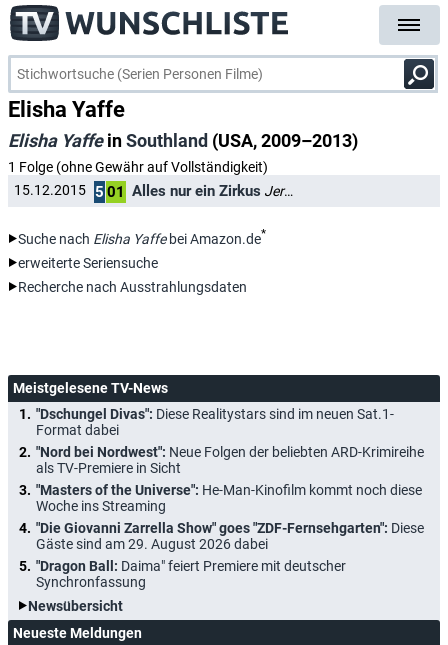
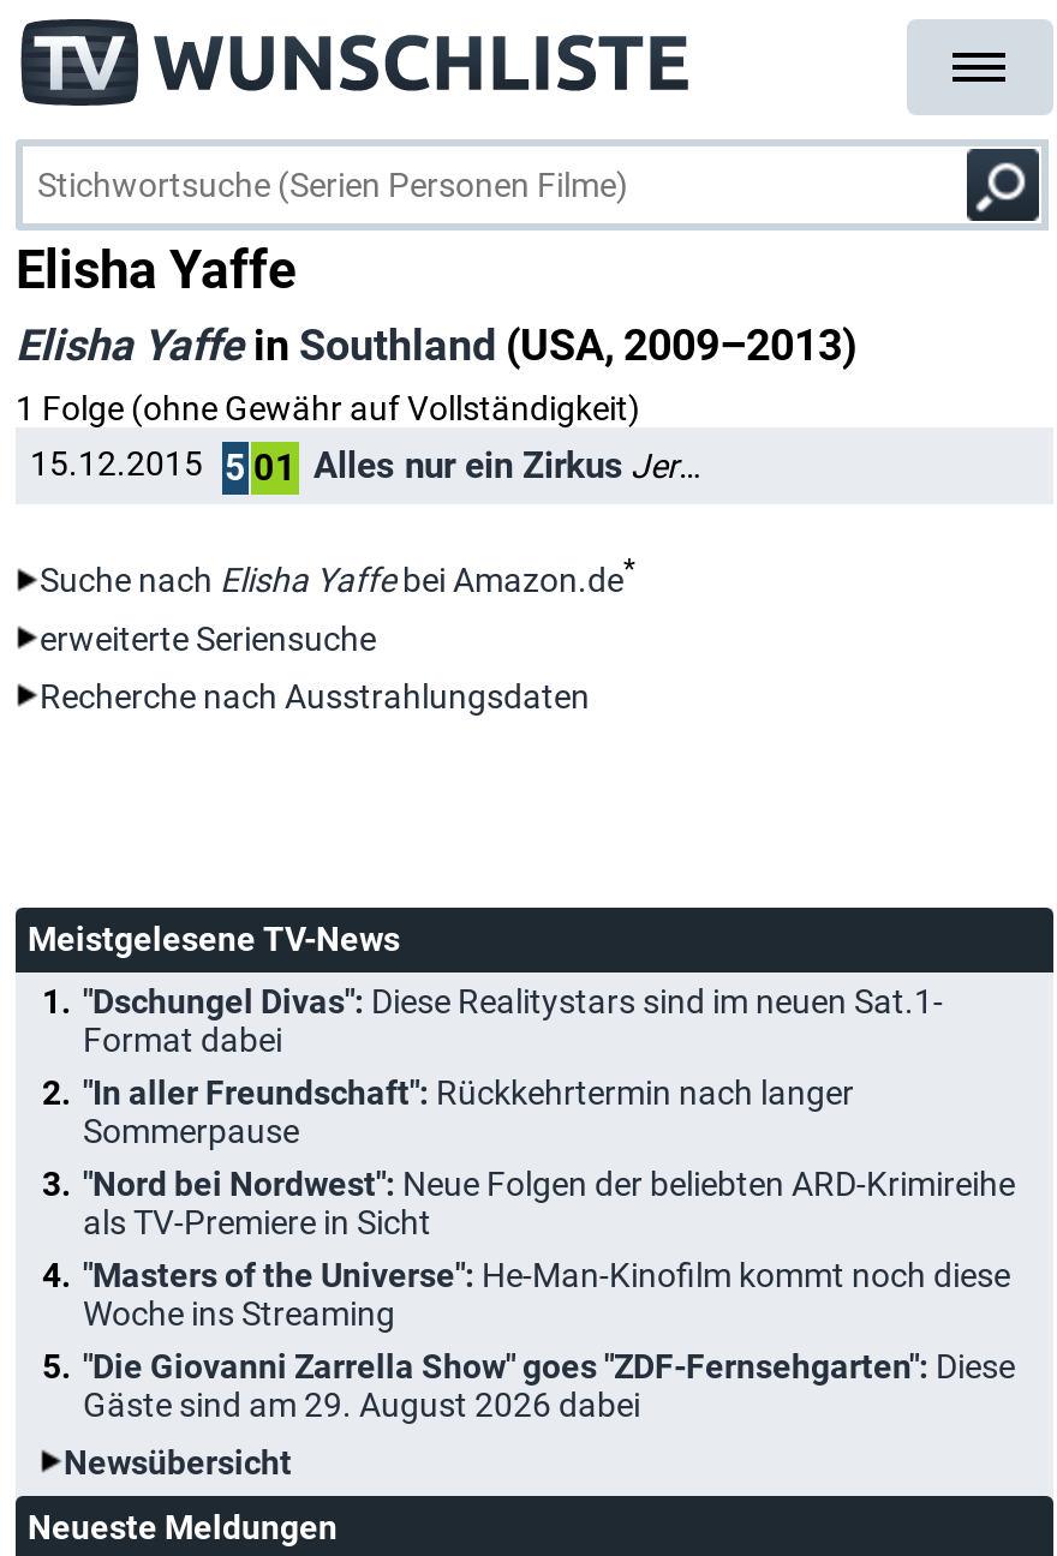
+ "In aller Freundschaft": Rückkehrtermin nach langer
+ Sommerpause

moved down: "Nord bei Nordwest": Neue Folgen der beliebten ARD-Krimireihe | als TV-Premiere in Sicht | "Masters of the Universe": He-Man-Kinofilm kommt noch diese | Woche ins Streaming | "Die Giovanni Zarrella Show" goes "ZDF-Fernsehgarten": Diese | Gäste sind am 29. August 2026 dabei

- "Dragon Ball: Daima" feiert Premiere mit deutscher
- Synchronfassung
